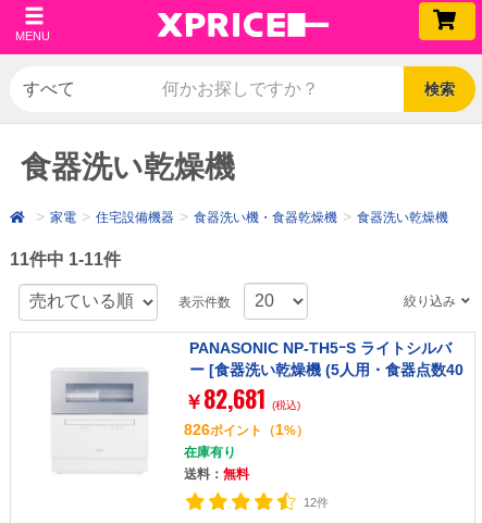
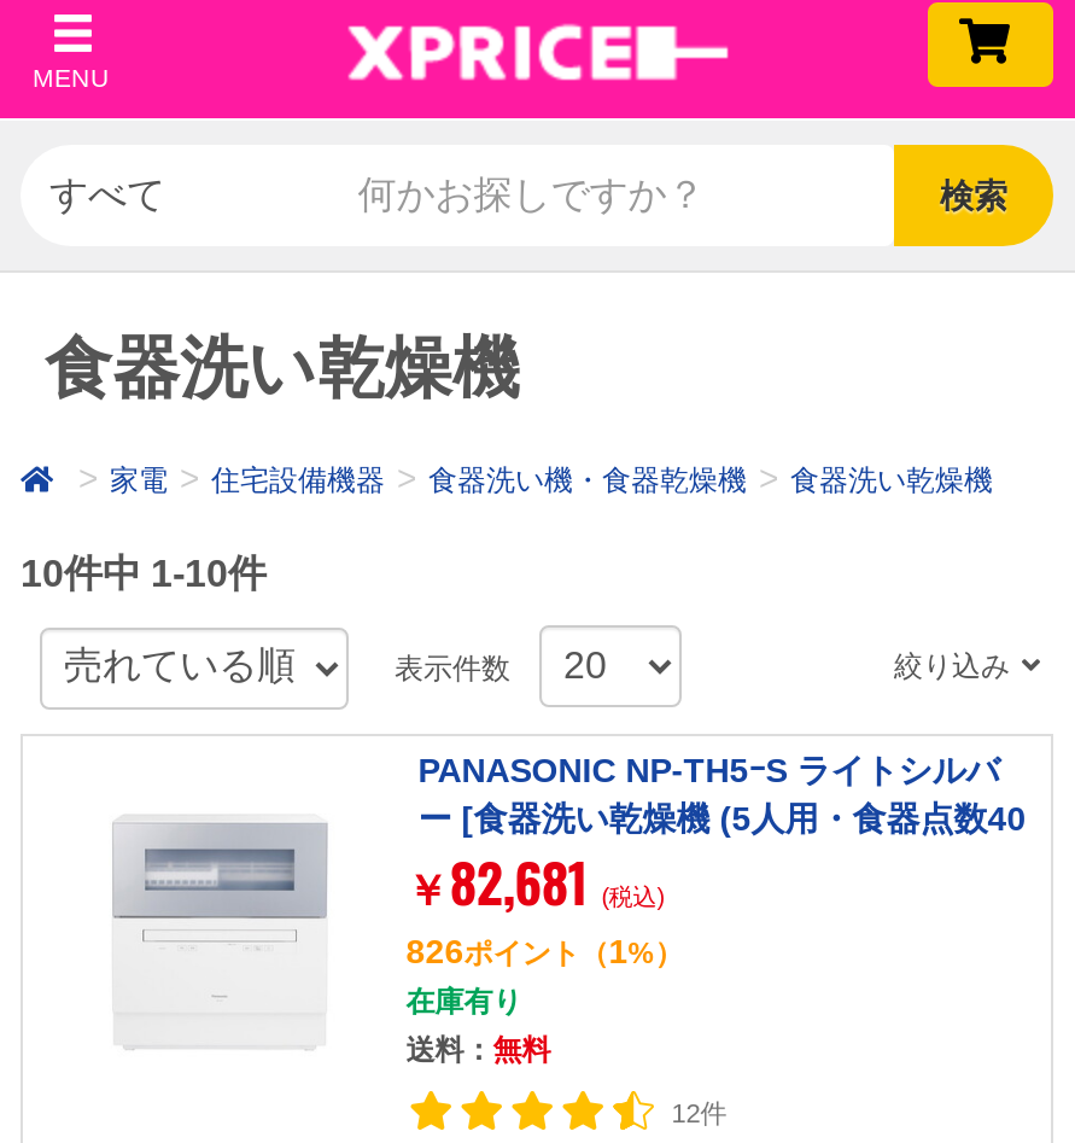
- 11件中 1-11件
+ 10件中 1-10件
